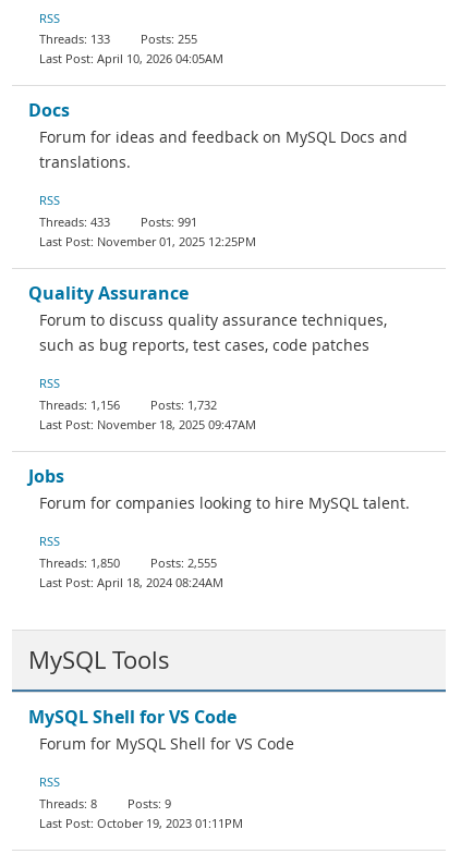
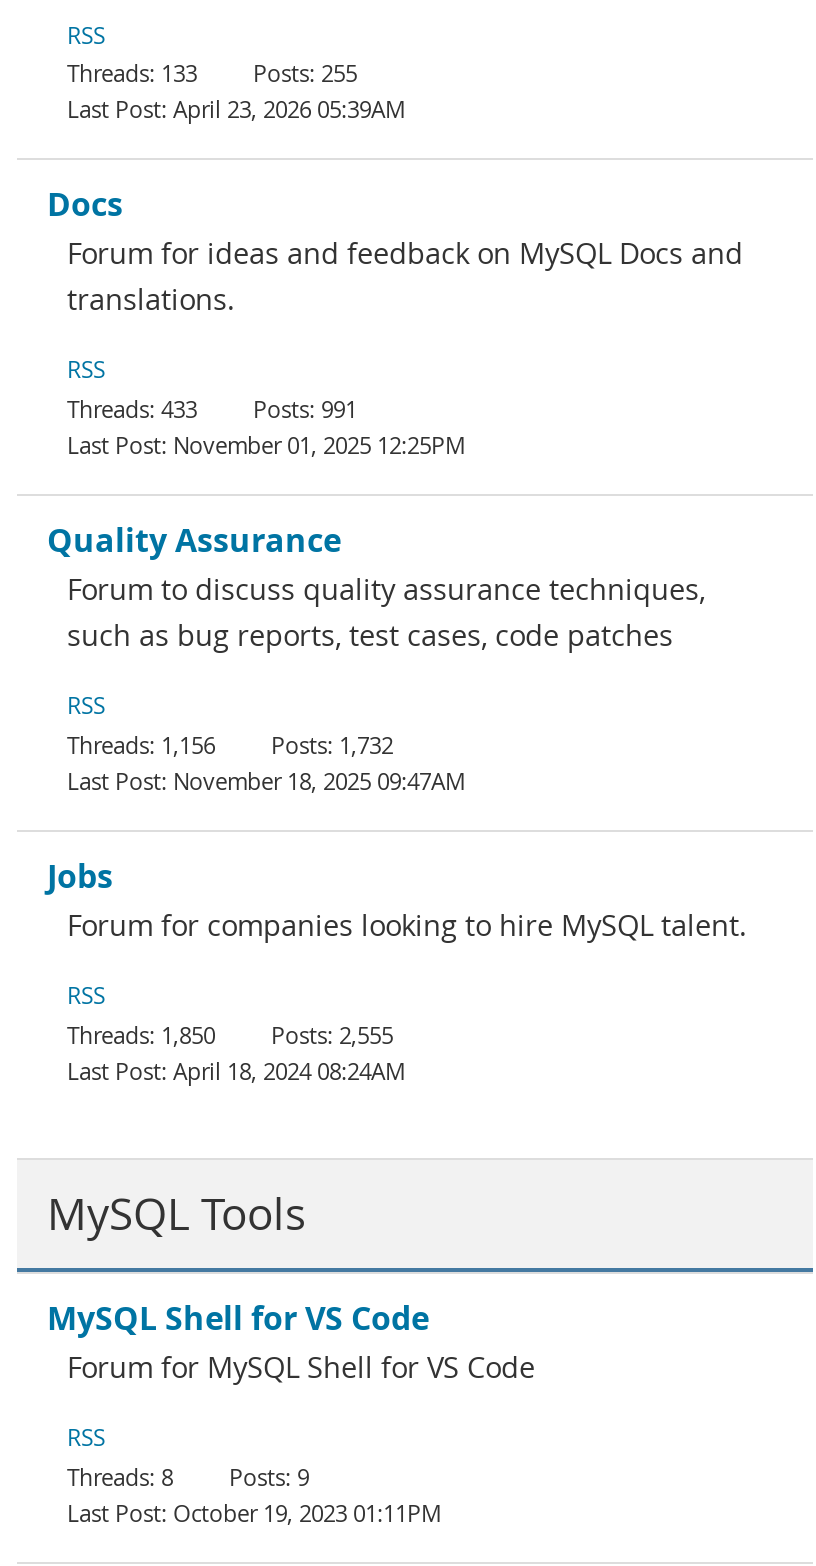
- April 10, 2026 04:05AM
+ April 23, 2026 05:39AM
